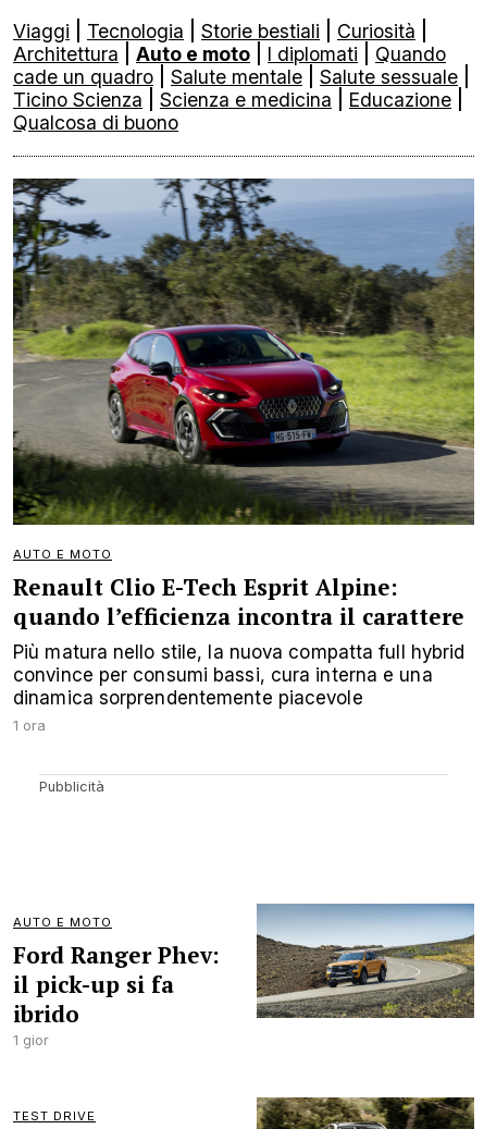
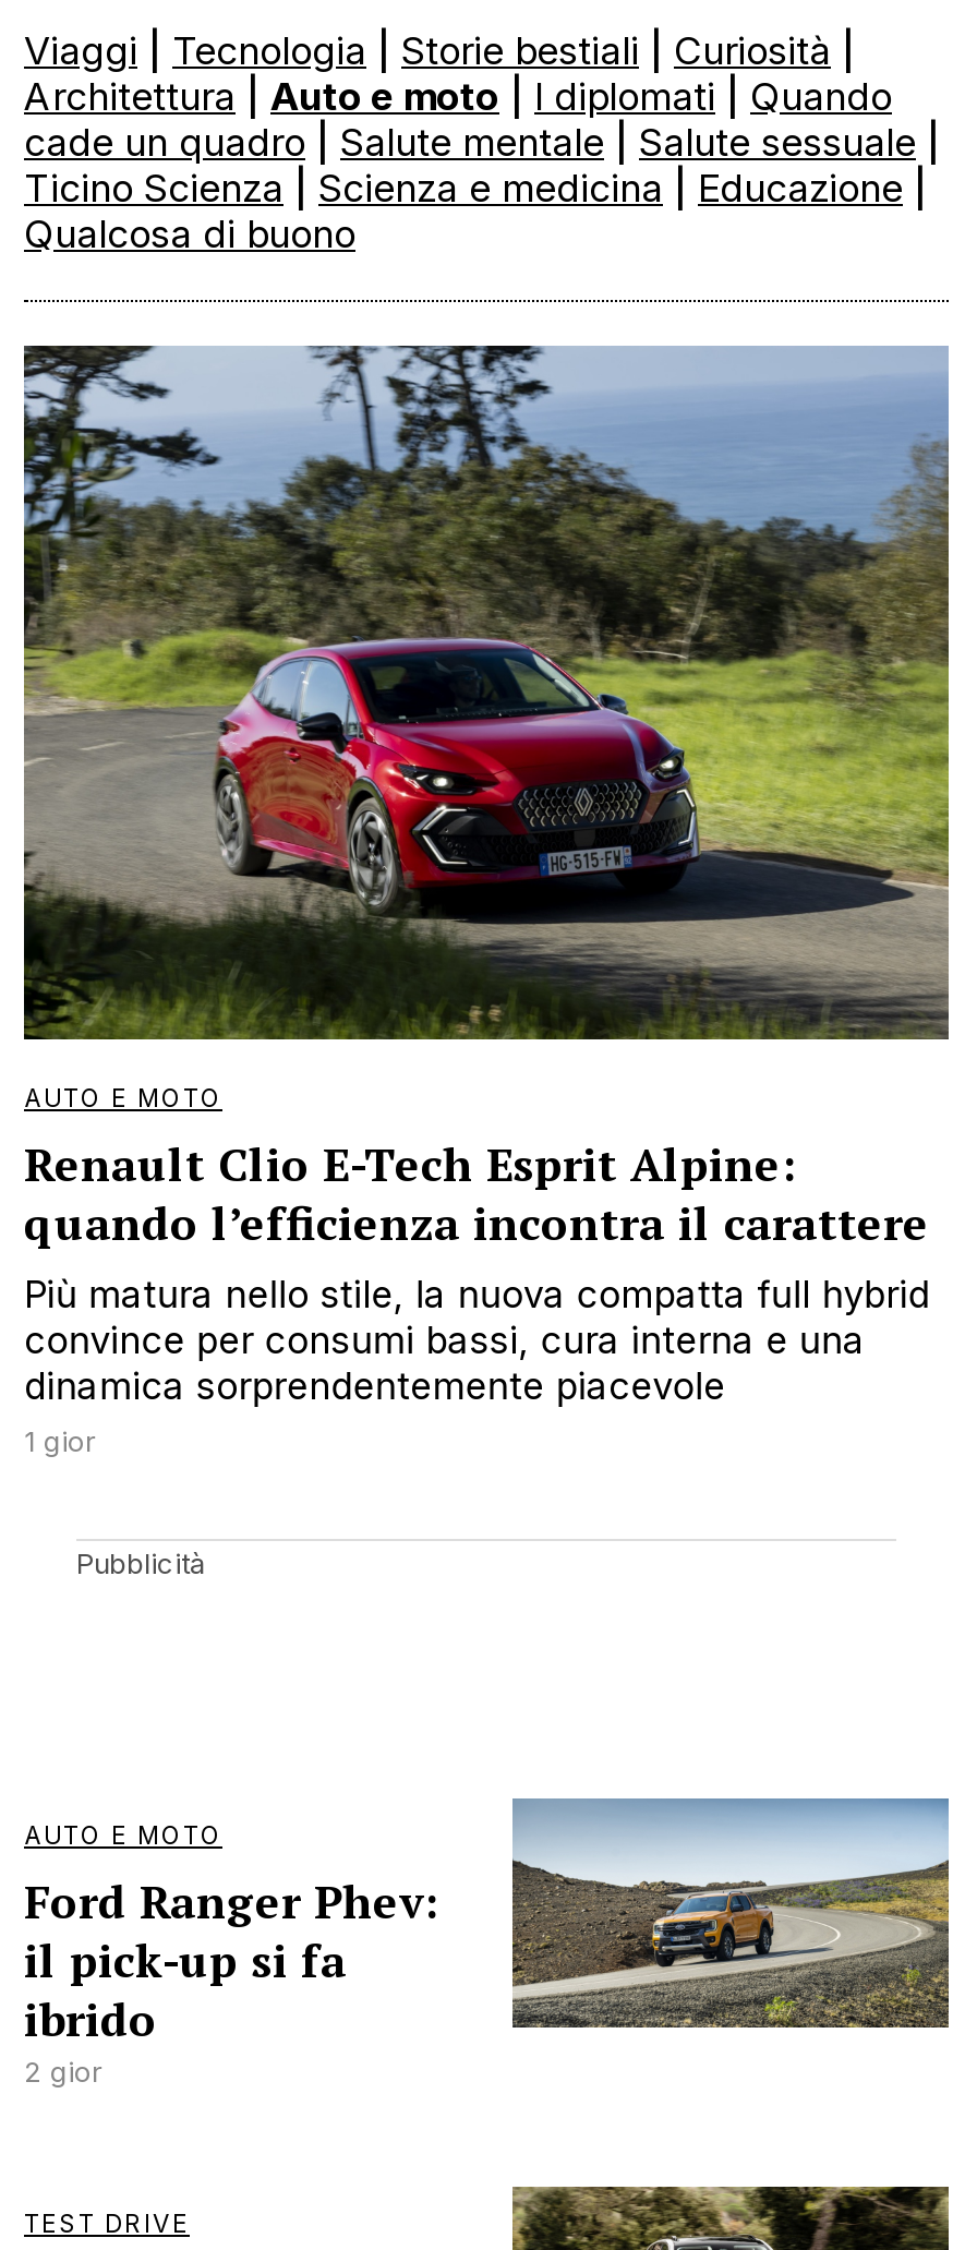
- 1 ora
+ 1 gior

- 1 gior
+ 2 gior
